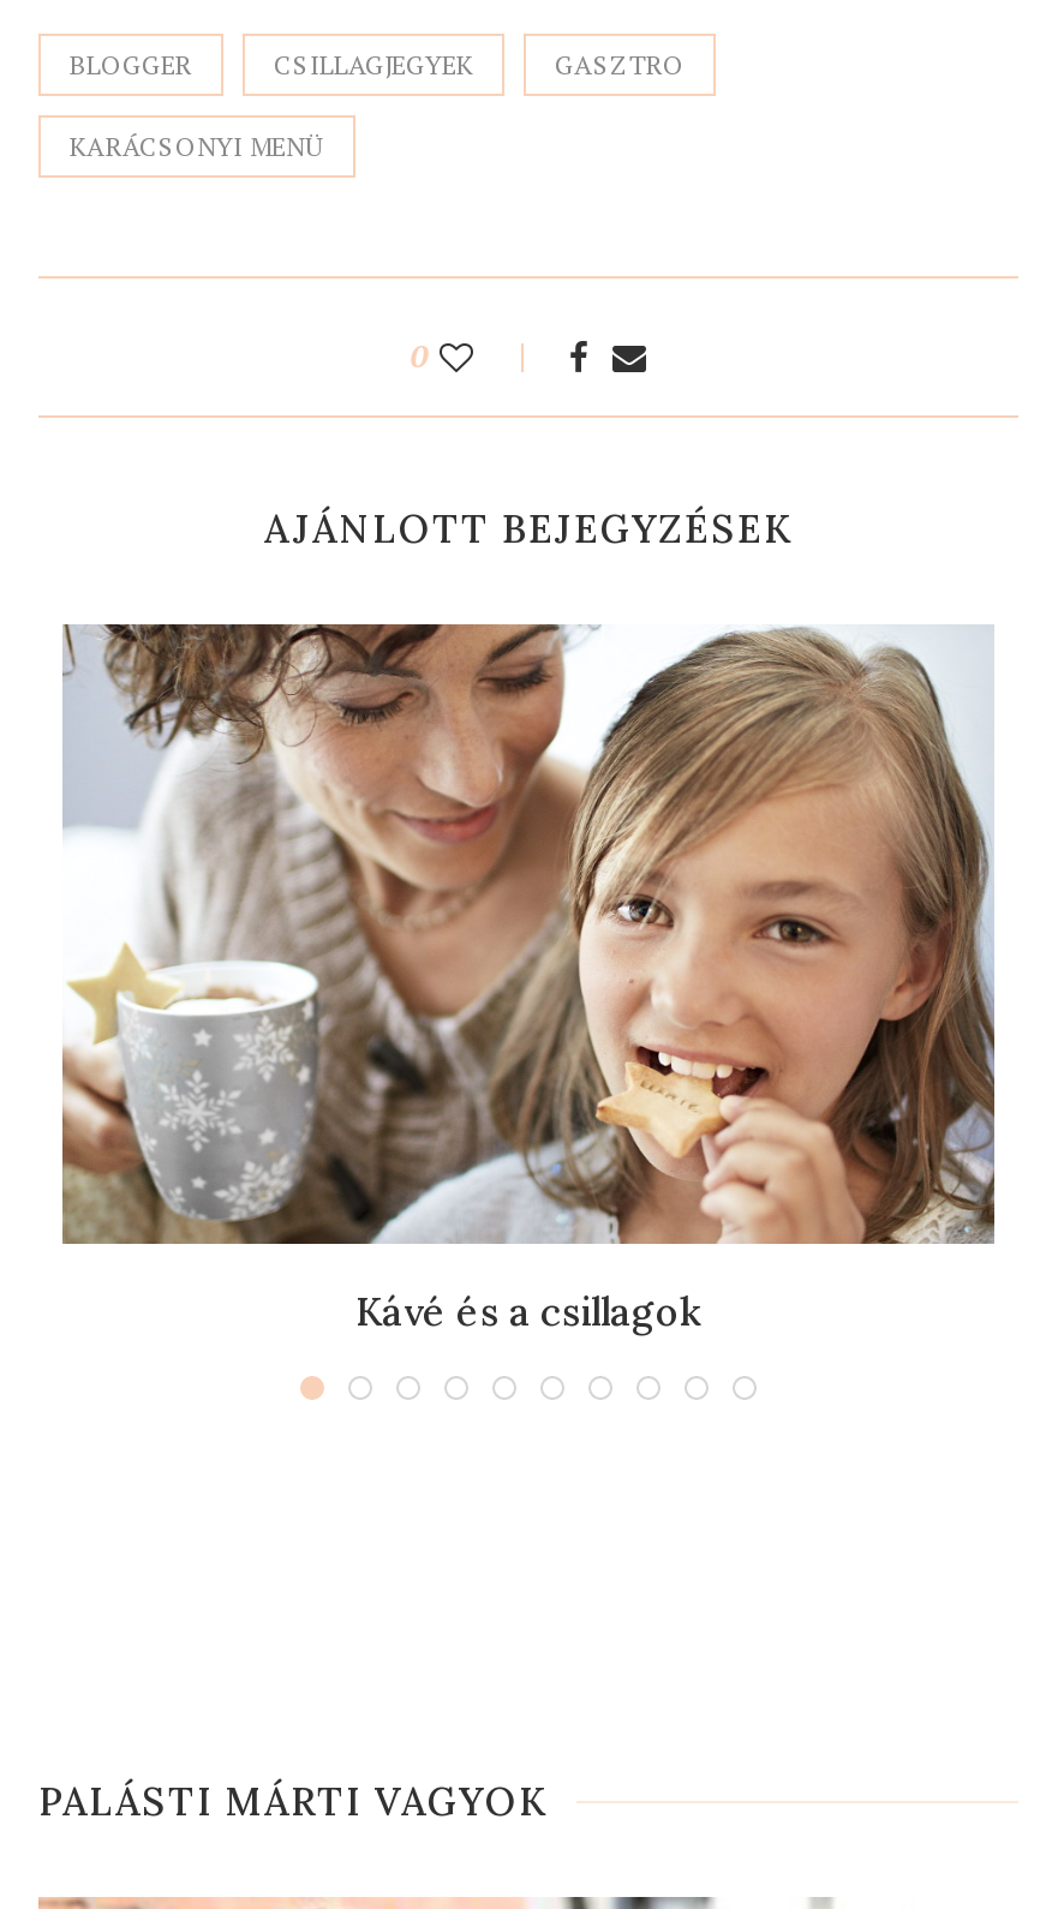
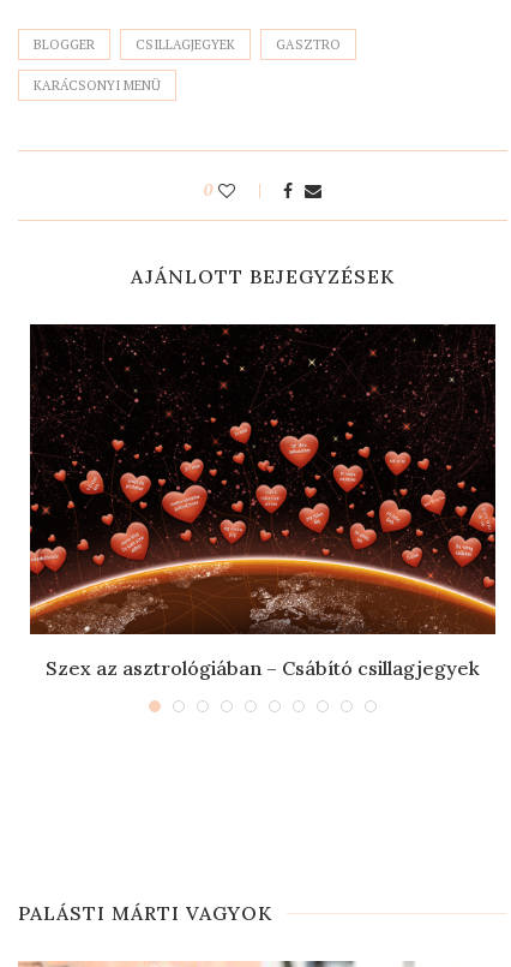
- [image]
- Kávé és a csillagok
+ [image]
+ Szex az asztrológiában – Csábító csillagjegyek
